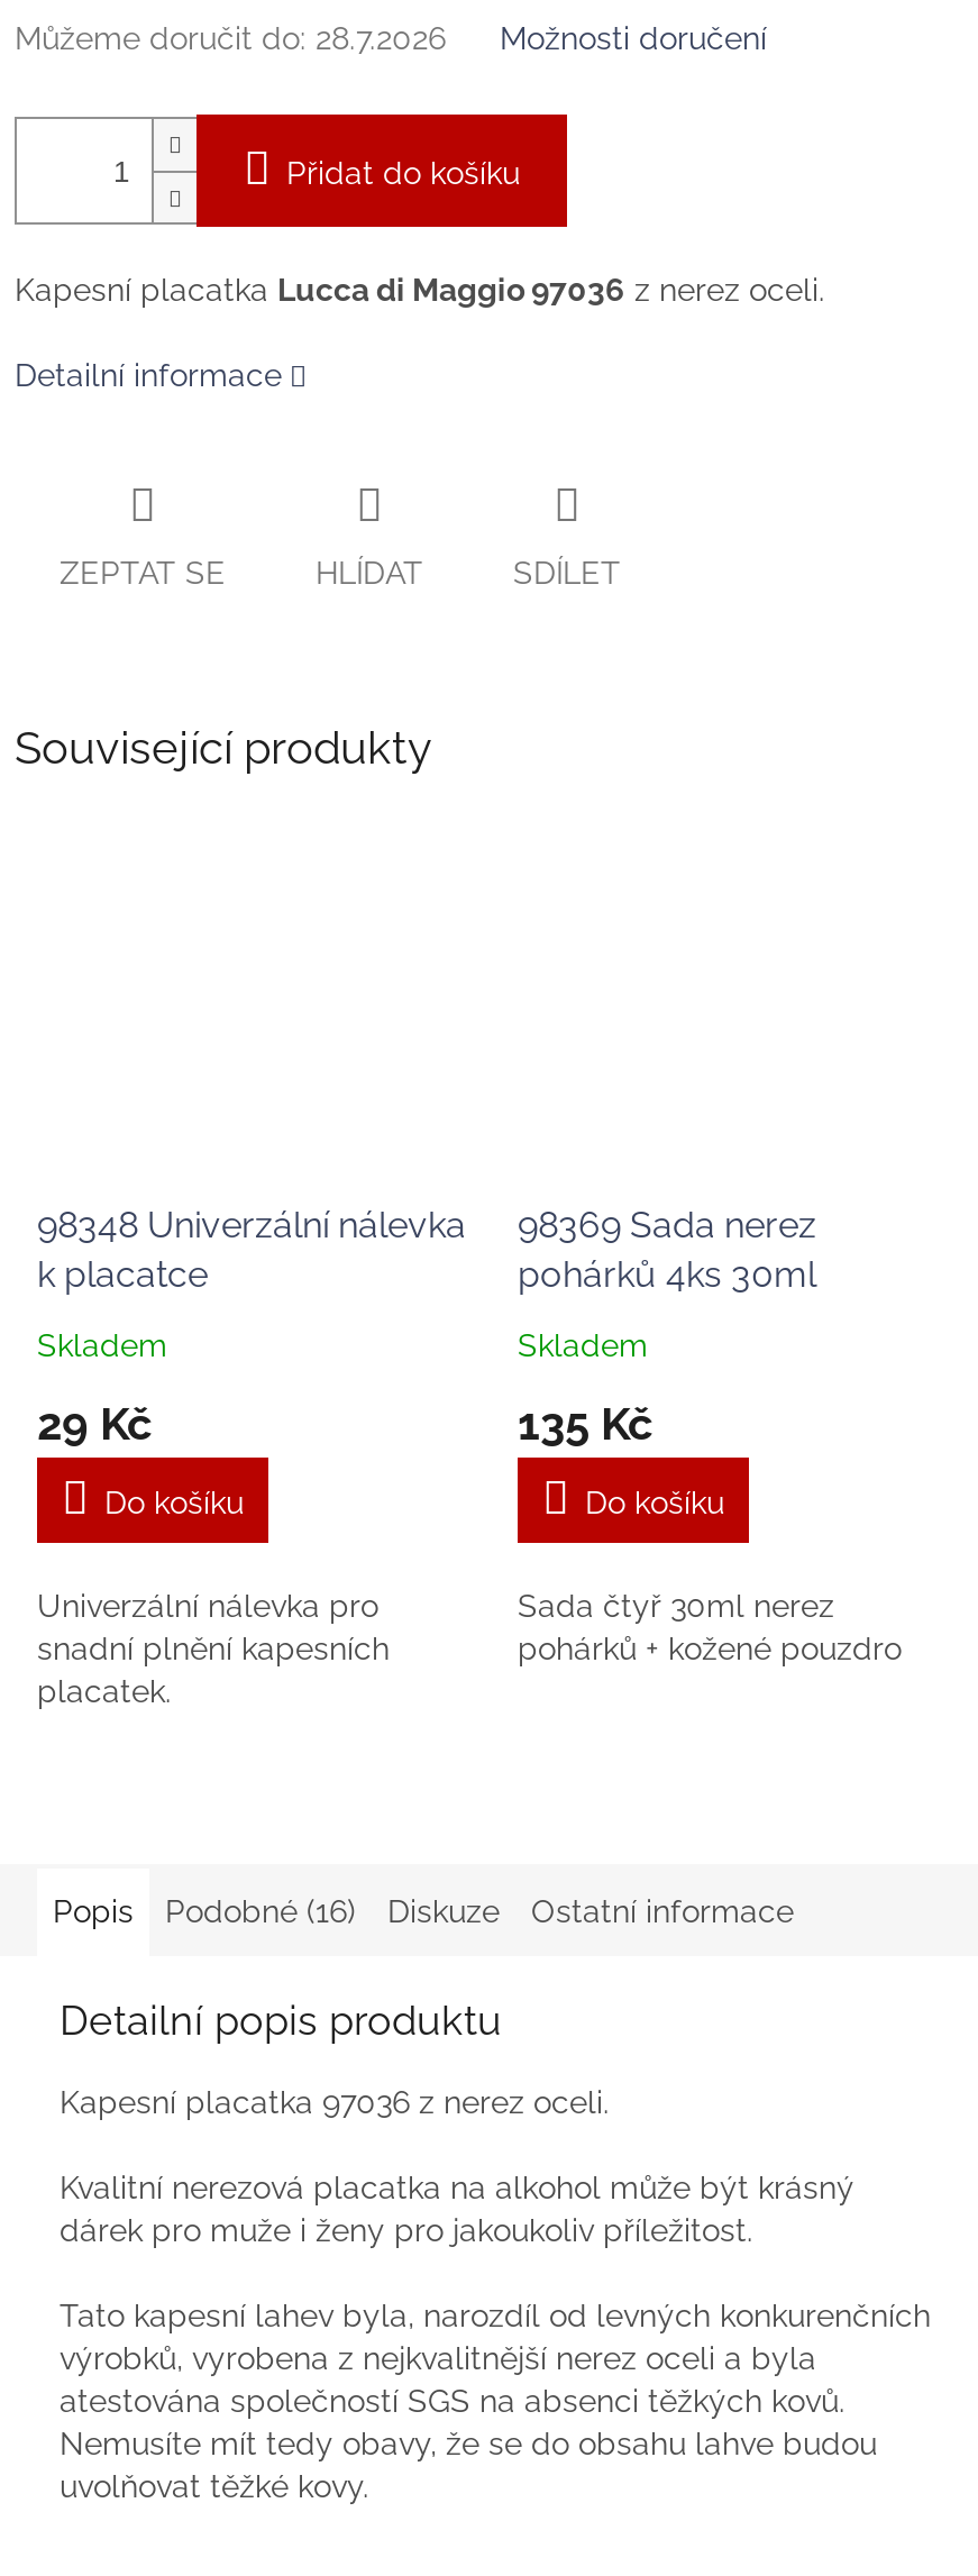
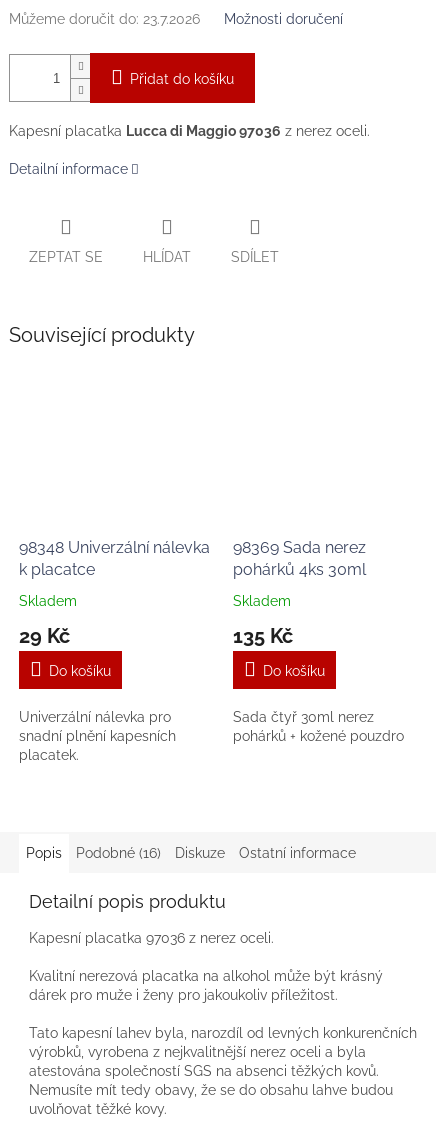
- Můžeme doručit do: 28.7.2026
+ Můžeme doručit do: 23.7.2026
